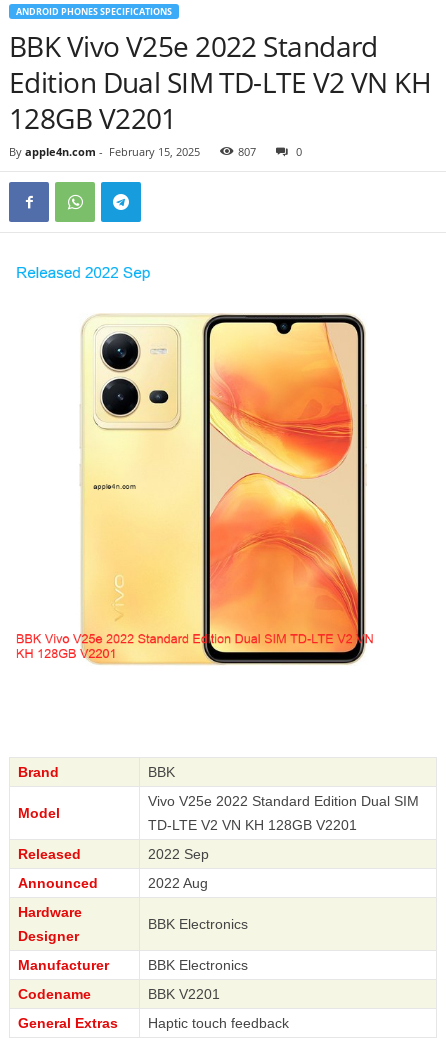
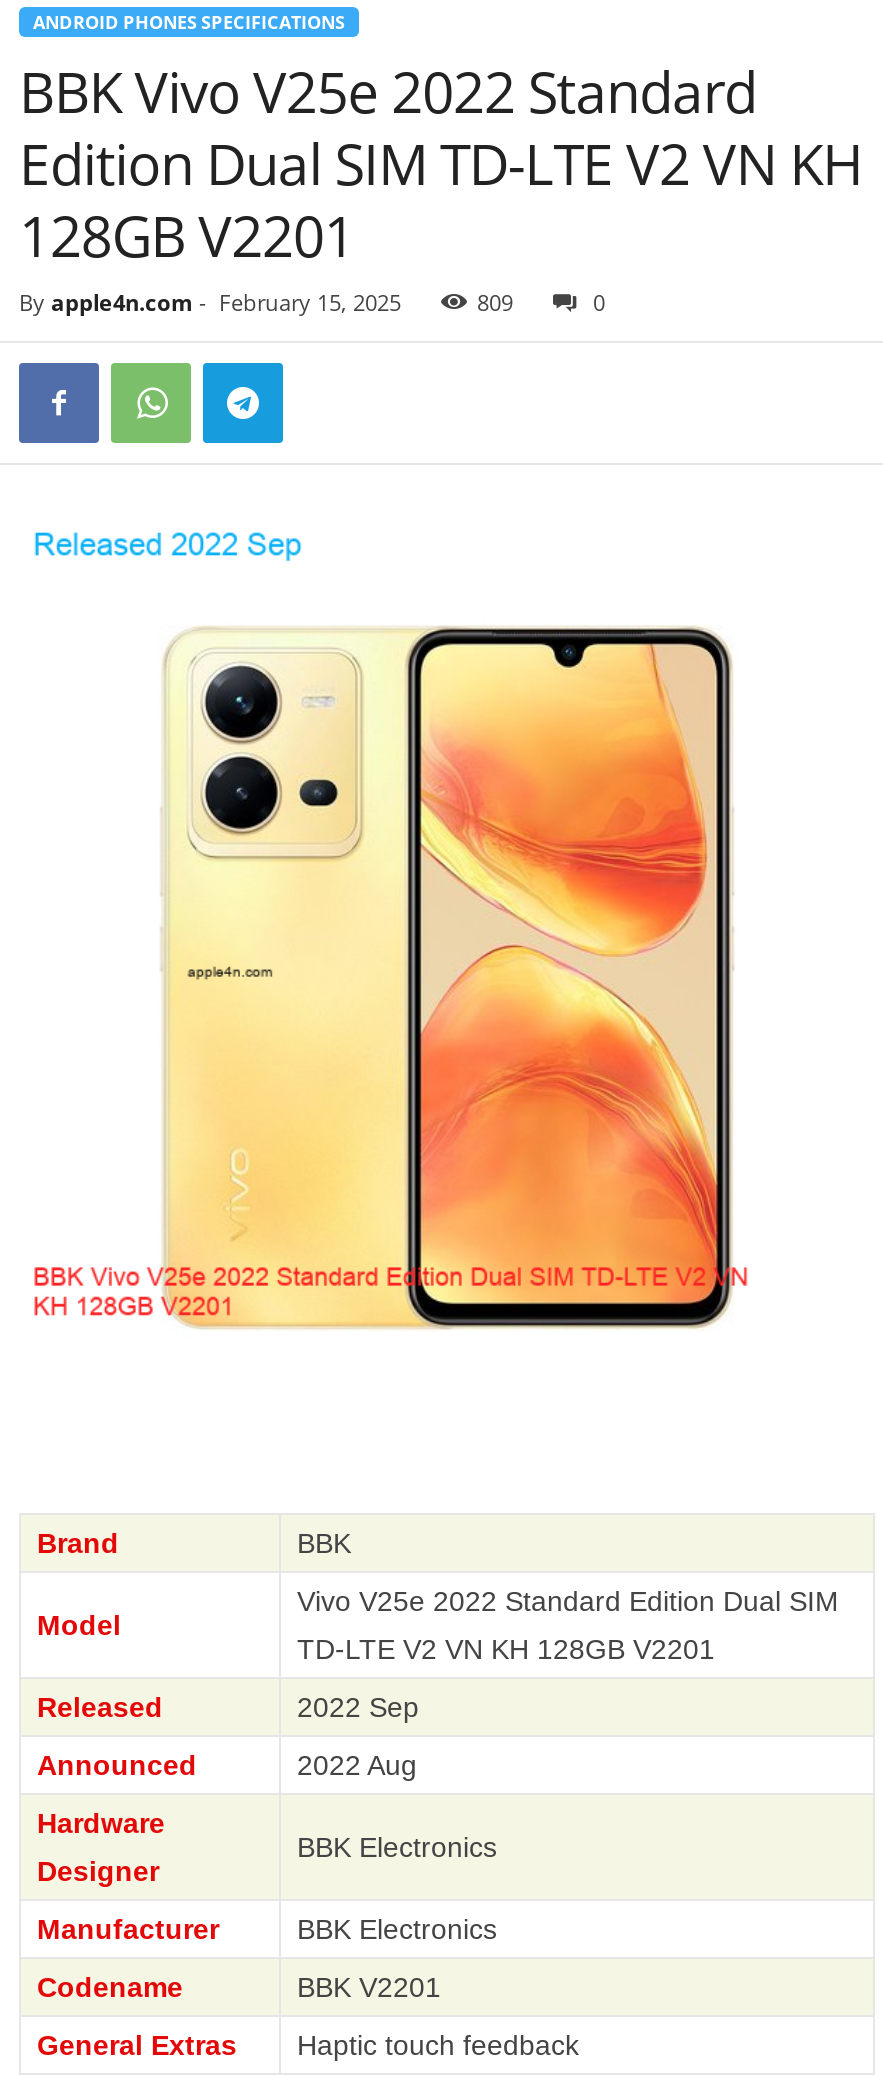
- 807
+ 809
